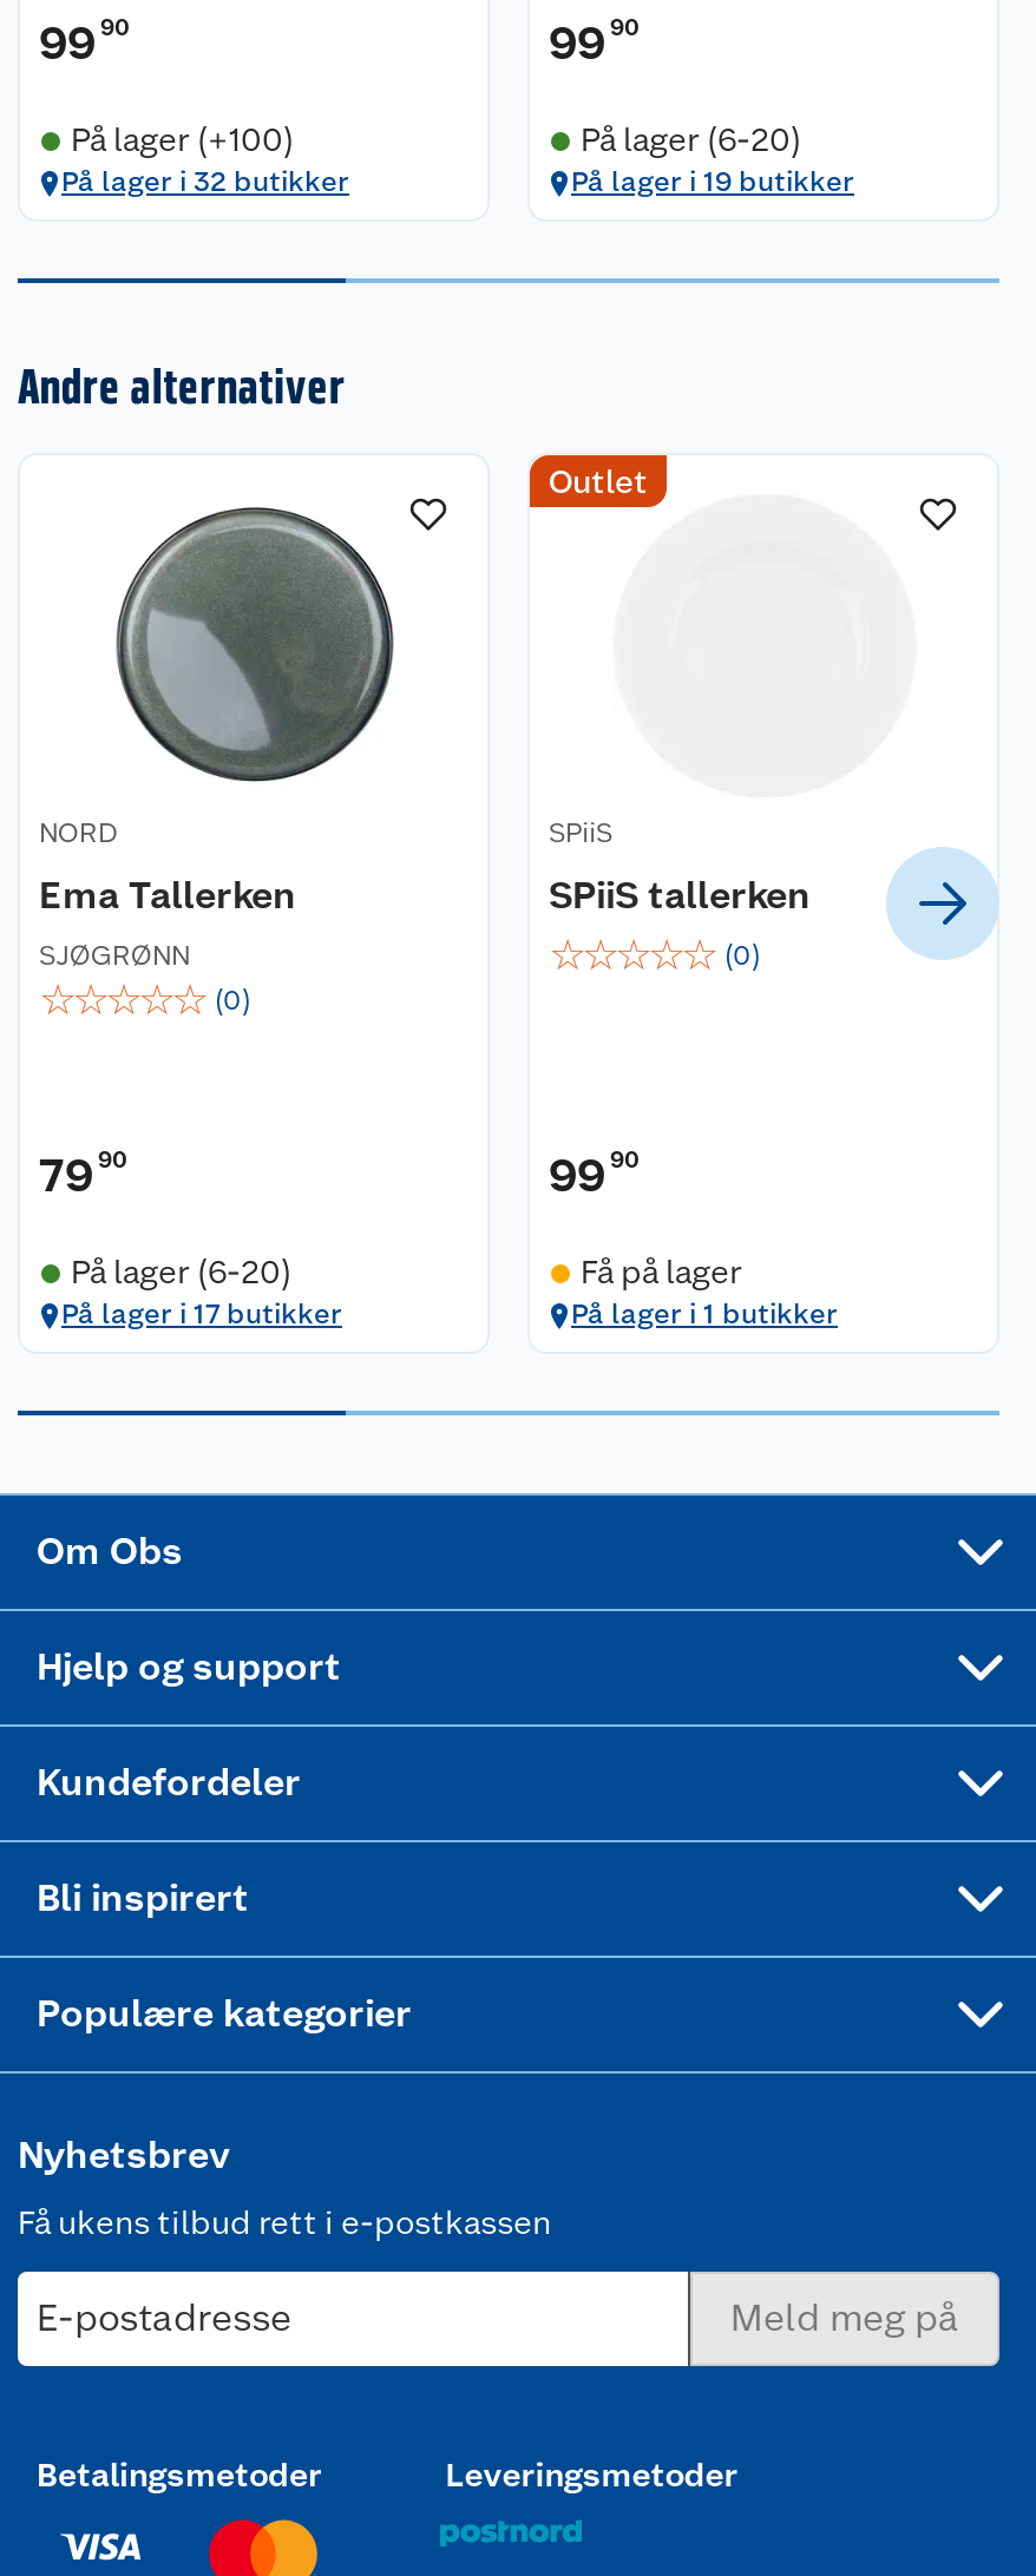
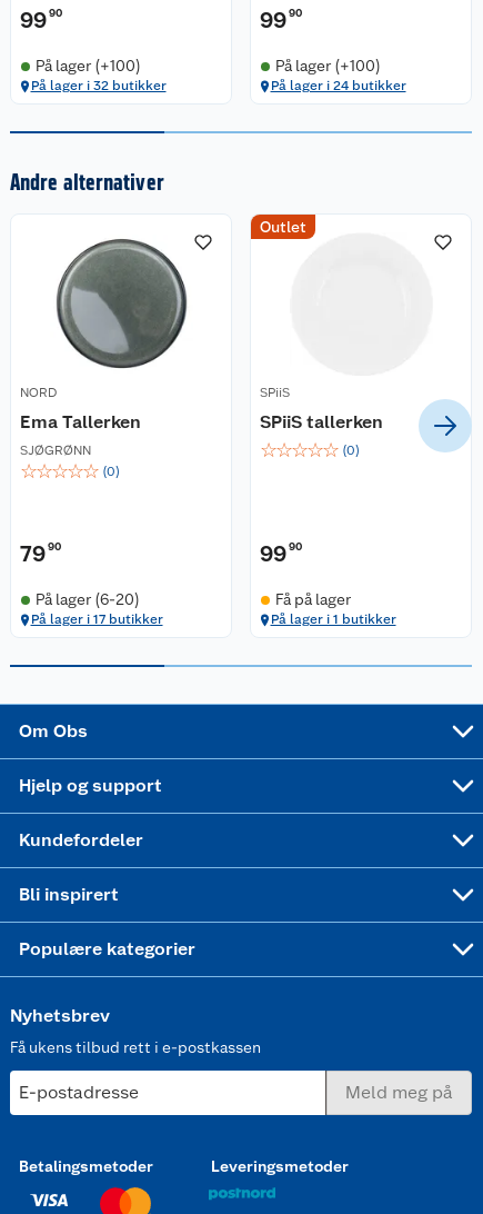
- På lager (6-20)
+ På lager (+100)

- På lager i 19 butikker
+ På lager i 24 butikker
